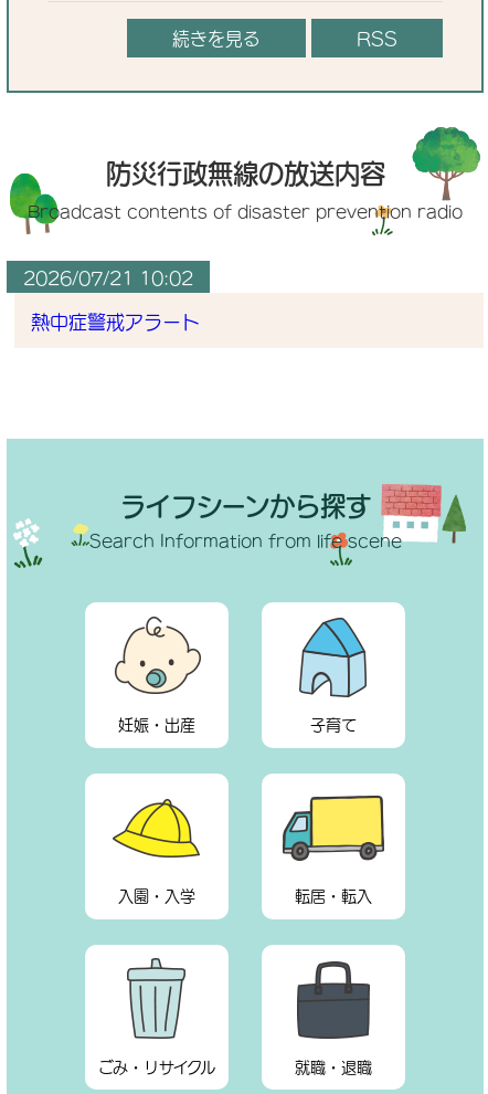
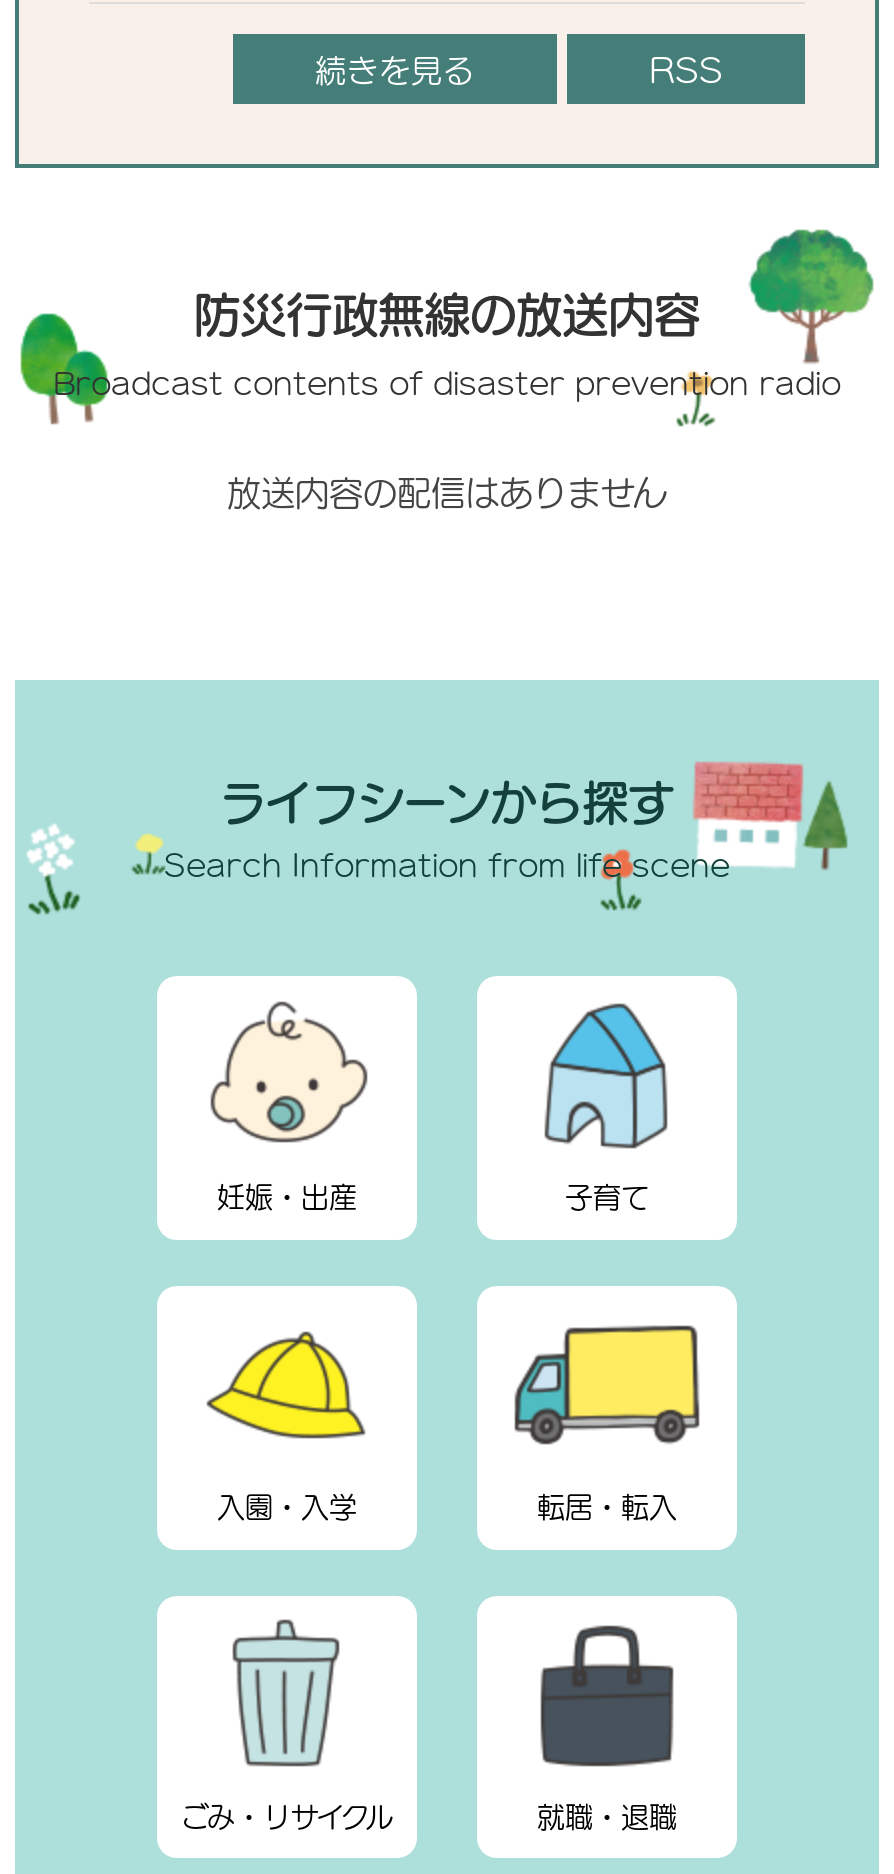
- 2026/07/21 10:02
- 熱中症警戒アラート
+ 放送内容の配信はありません
